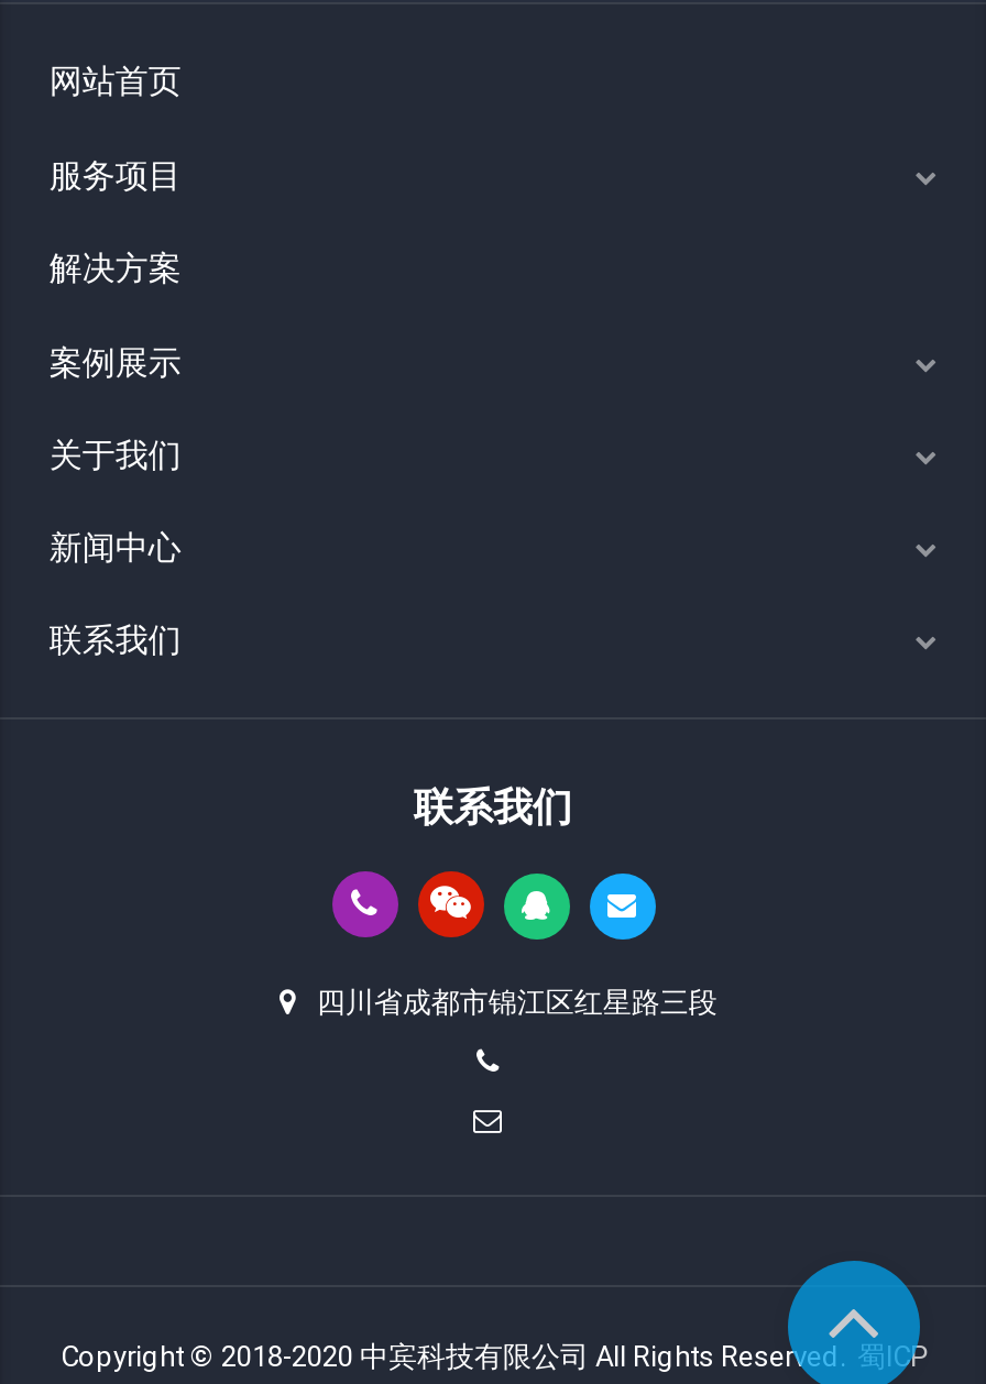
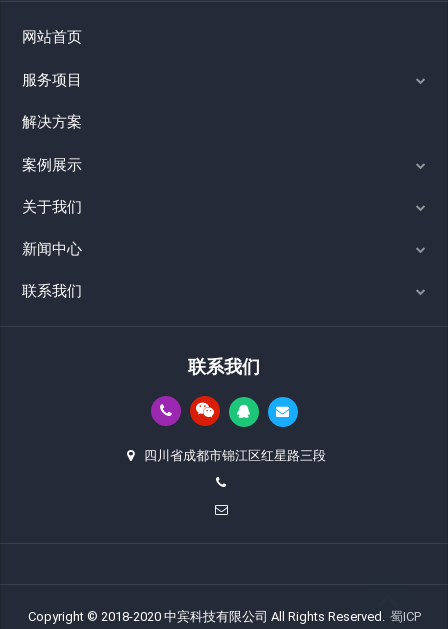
- [image]
